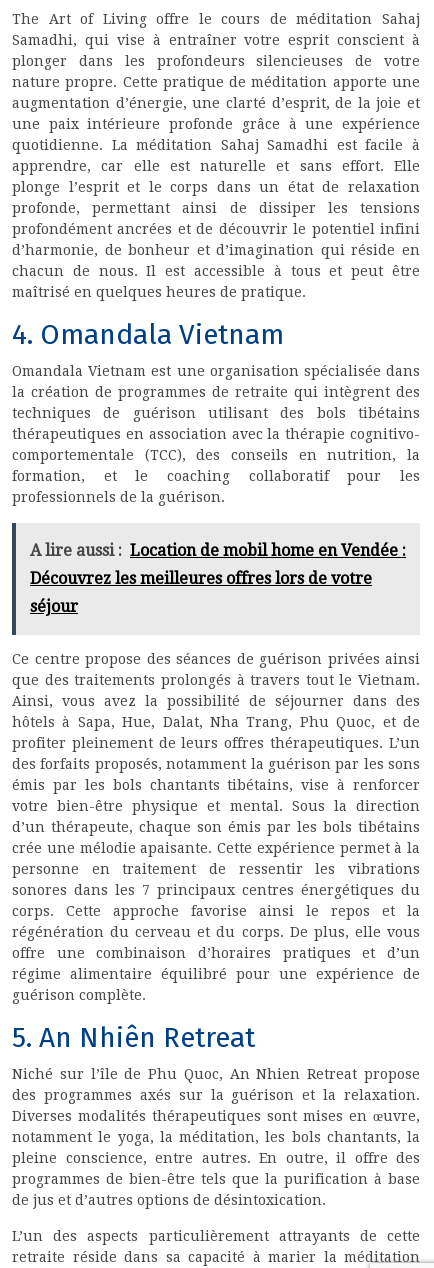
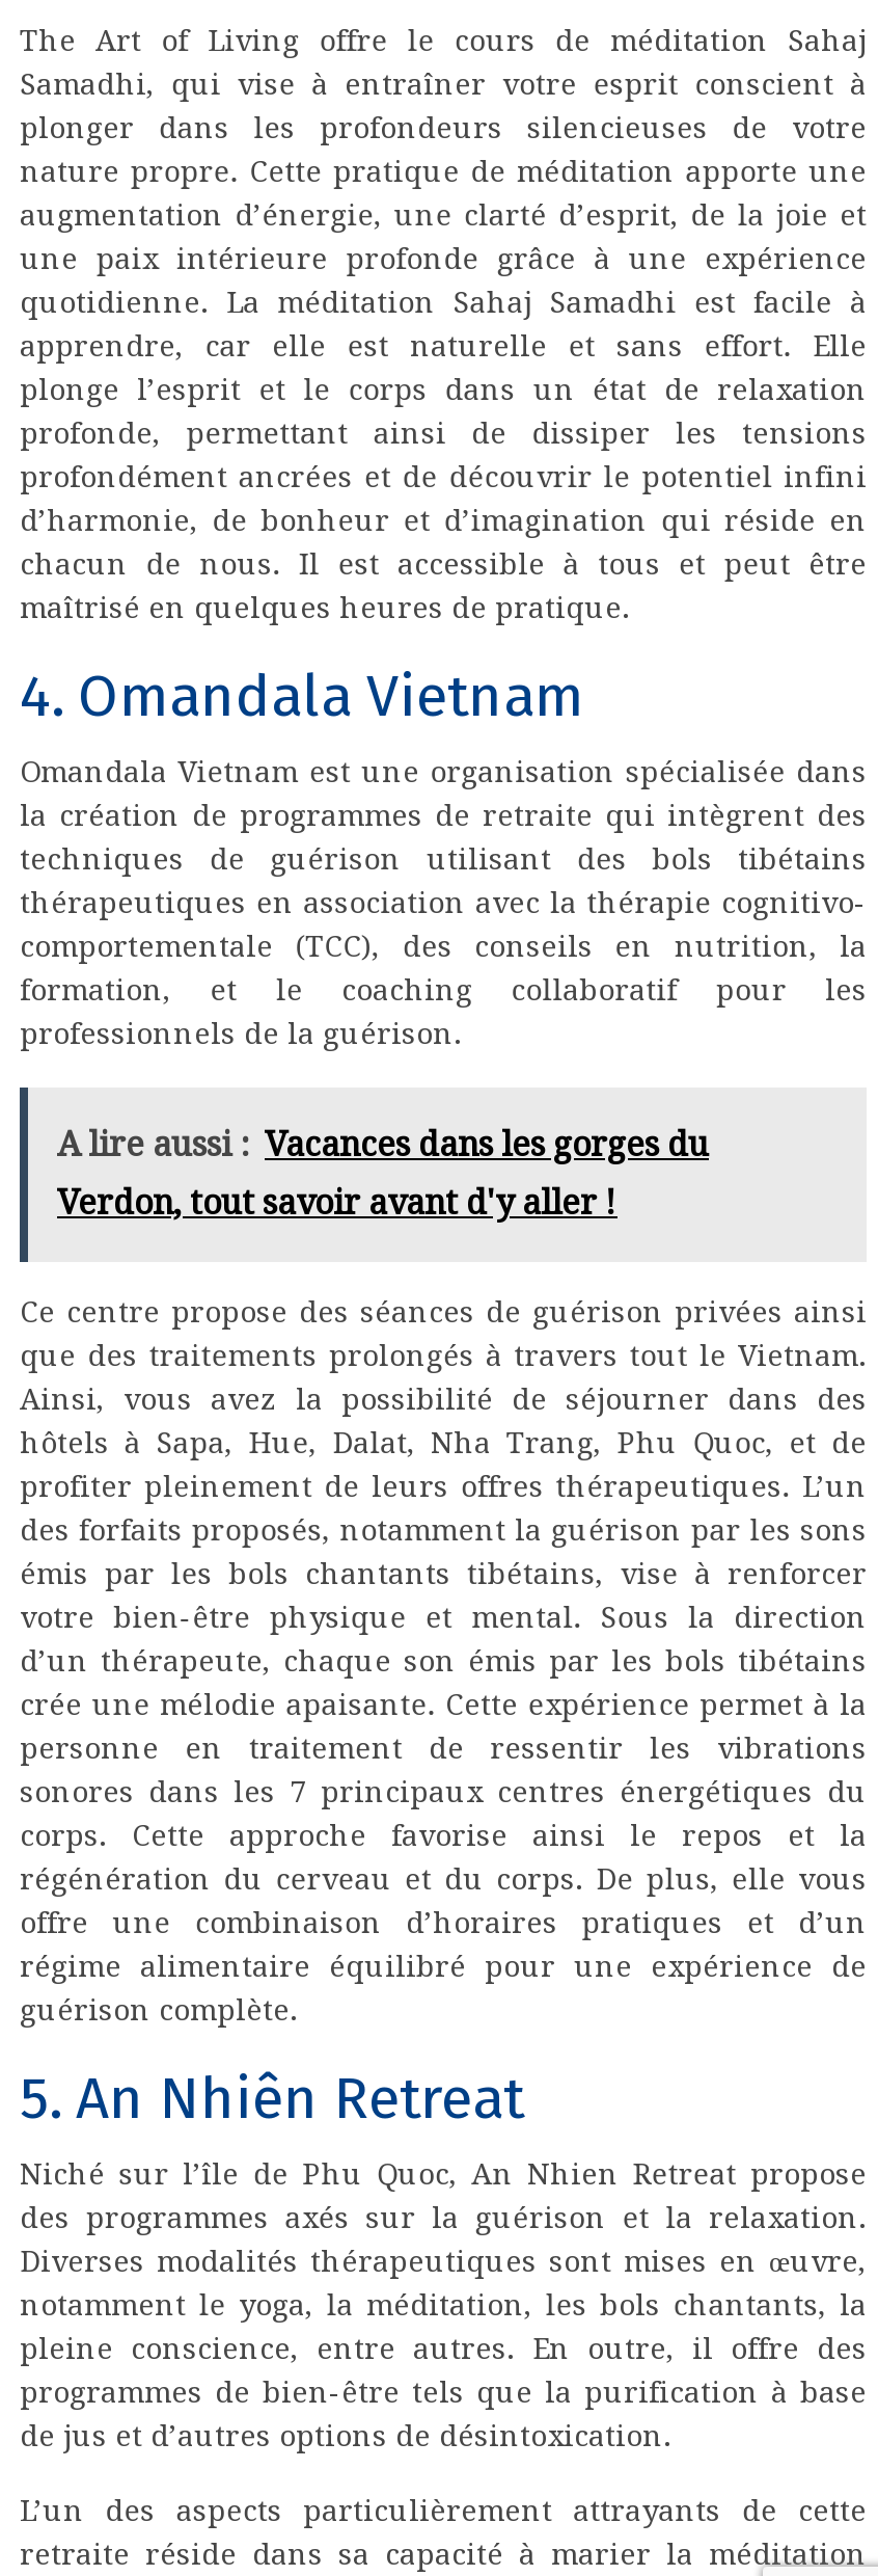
- A lire aussi : Location de mobil home en Vendée :
- Découvrez les meilleures offres lors de votre
- séjour
+ A lire aussi : Vacances dans les gorges du
+ Verdon, tout savoir avant d'y aller !
